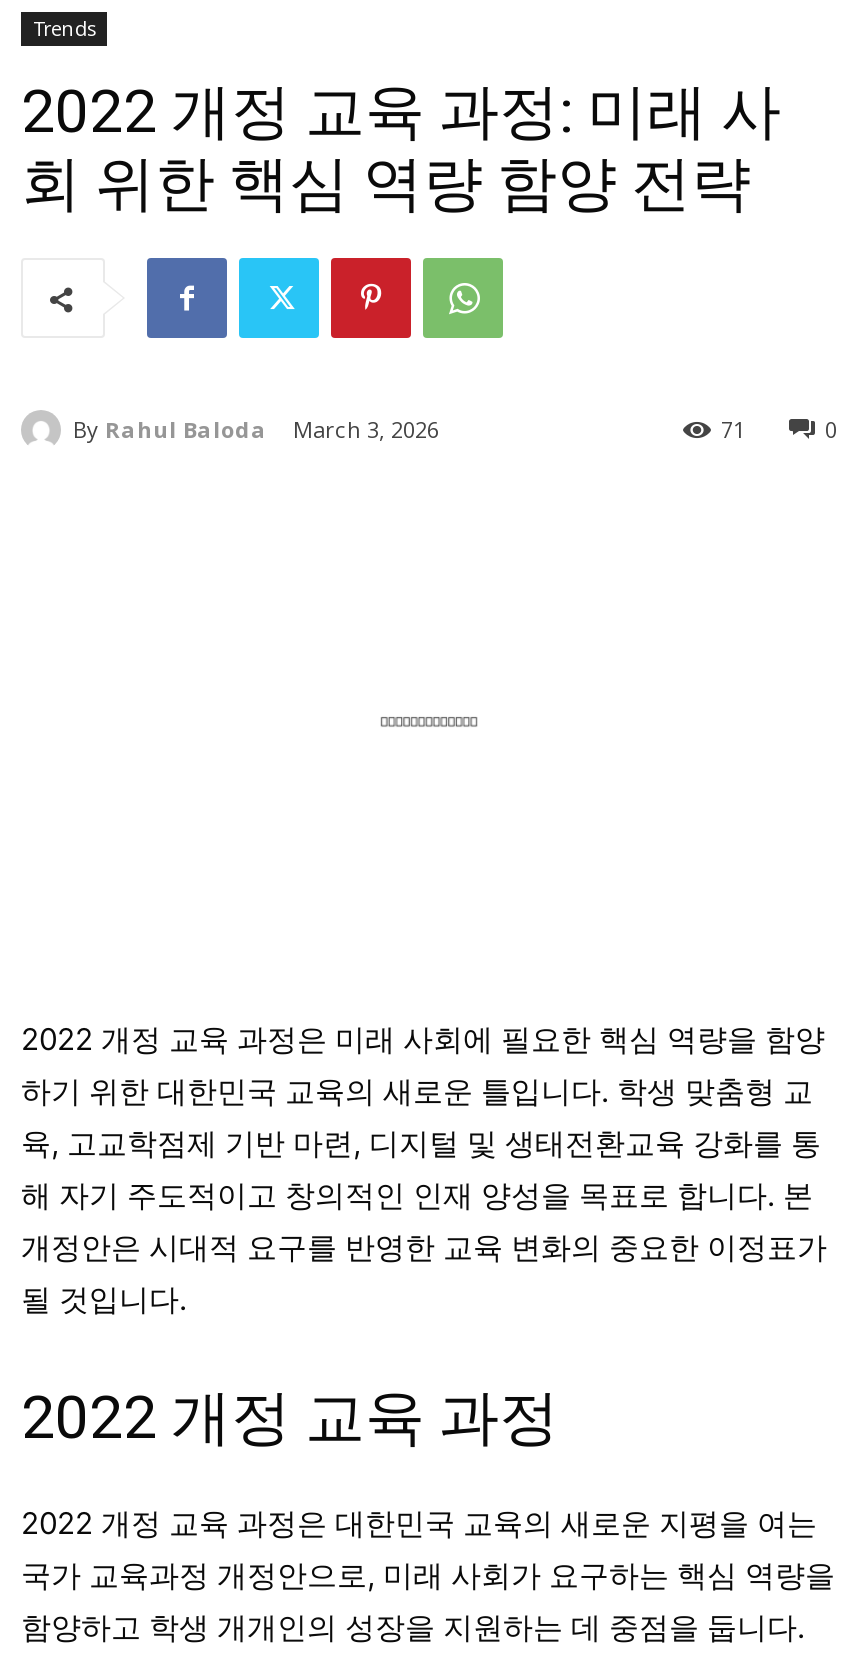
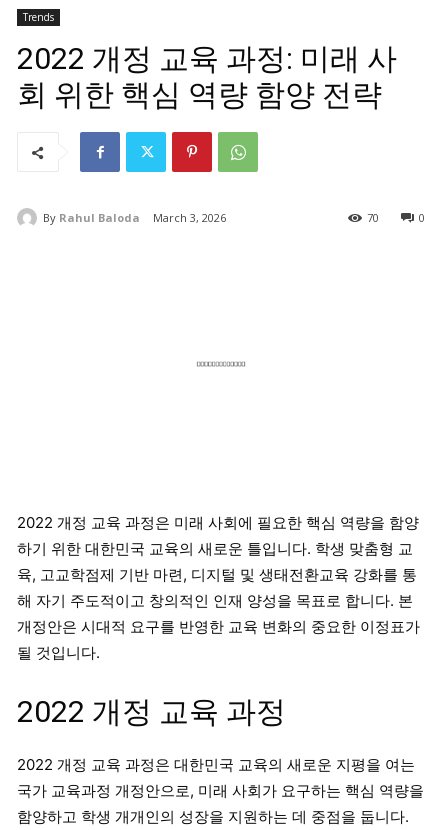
- 71
+ 70
